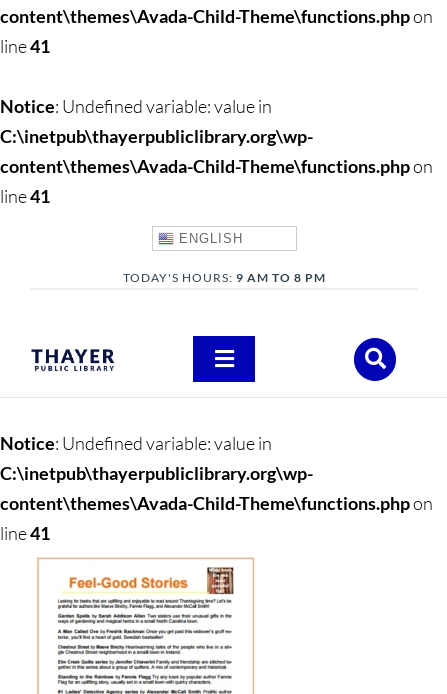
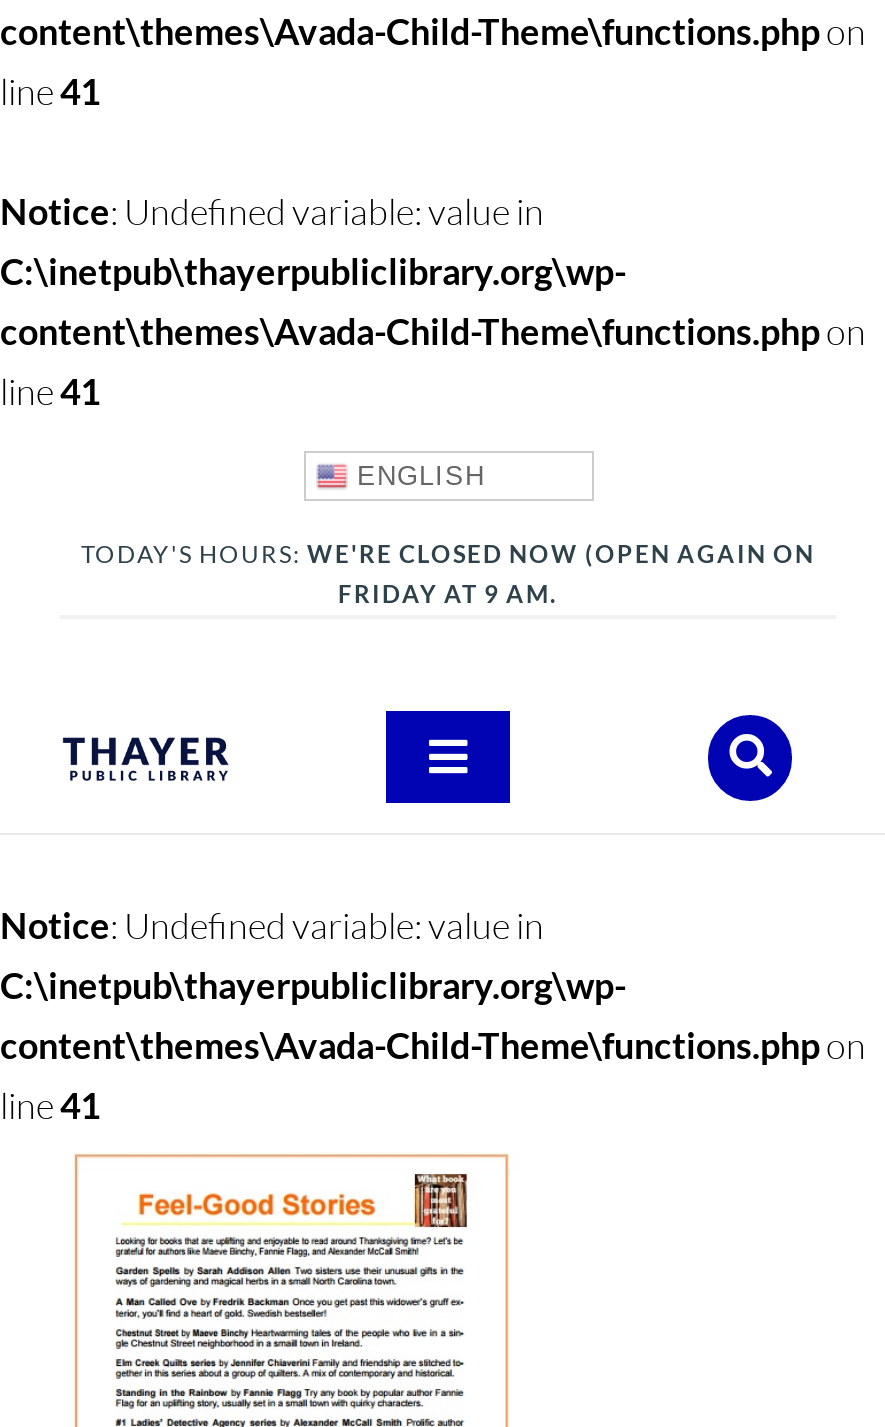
- TODAY'S HOURS: 9 AM TO 8 PM
+ TODAY'S HOURS: WE'RE CLOSED NOW (OPEN AGAIN ON
+ FRIDAY AT 9 AM.
